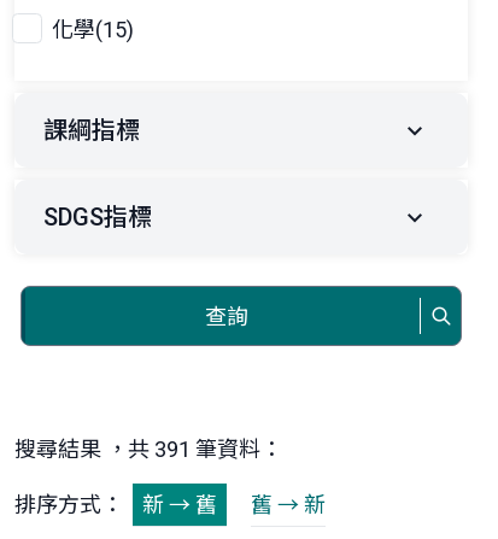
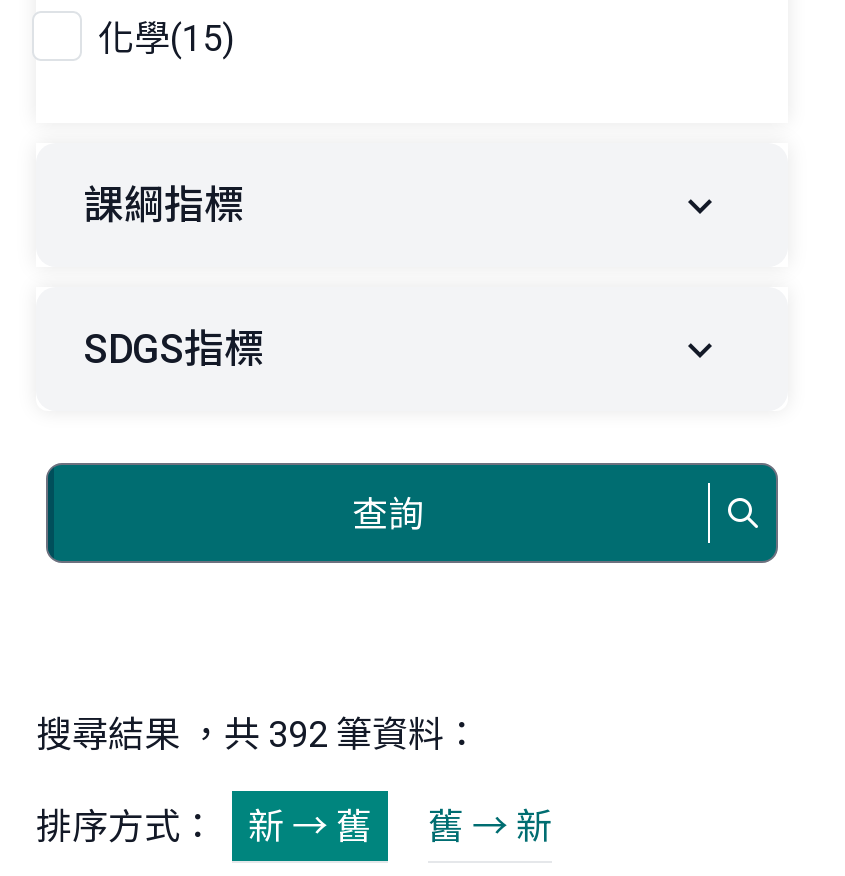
- 搜尋結果 ，共 391 筆資料：
+ 搜尋結果 ，共 392 筆資料：
